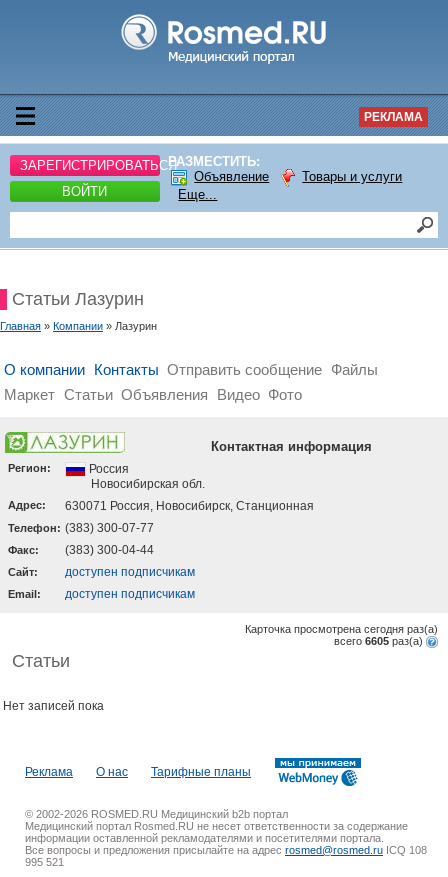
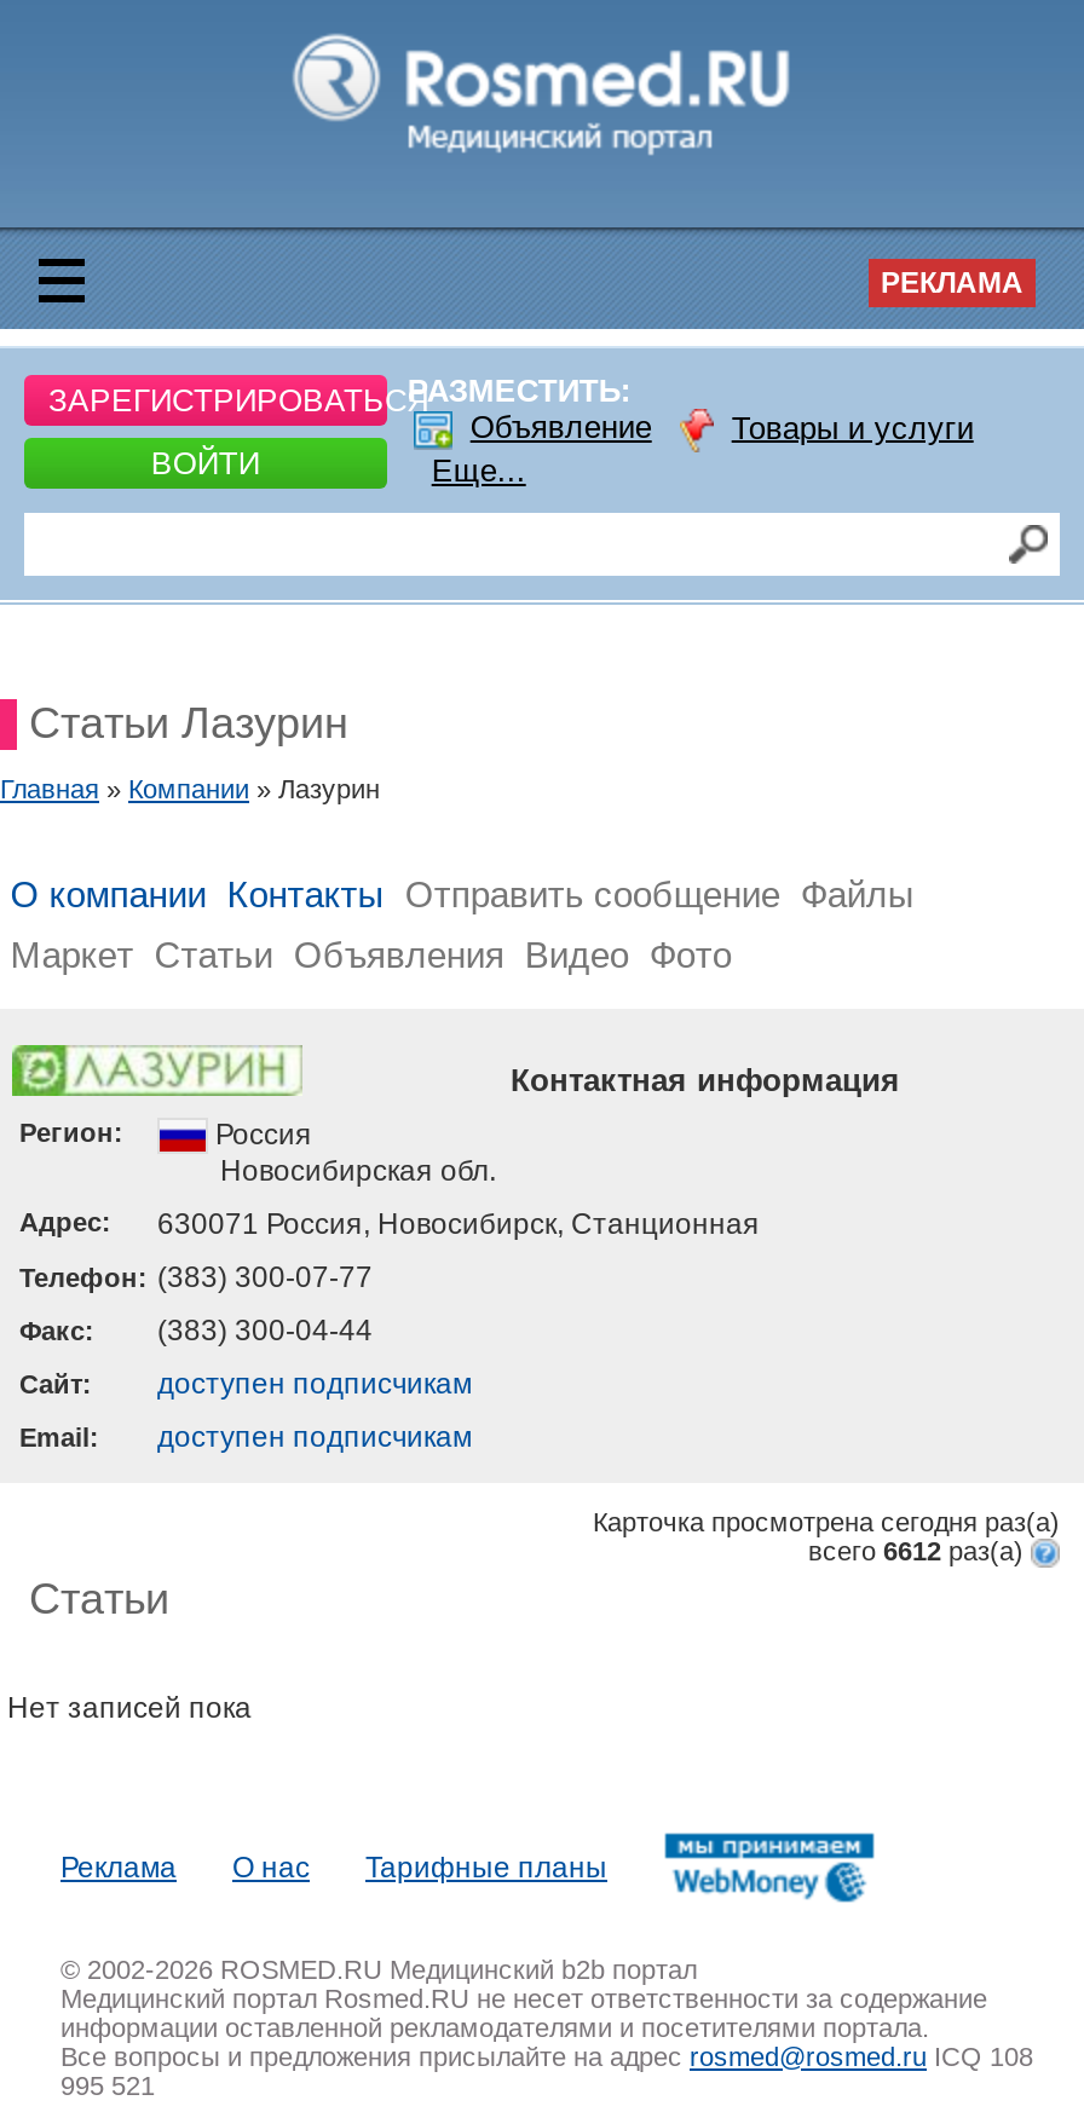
- всего 6605 раз(a)
+ всего 6612 раз(a)
